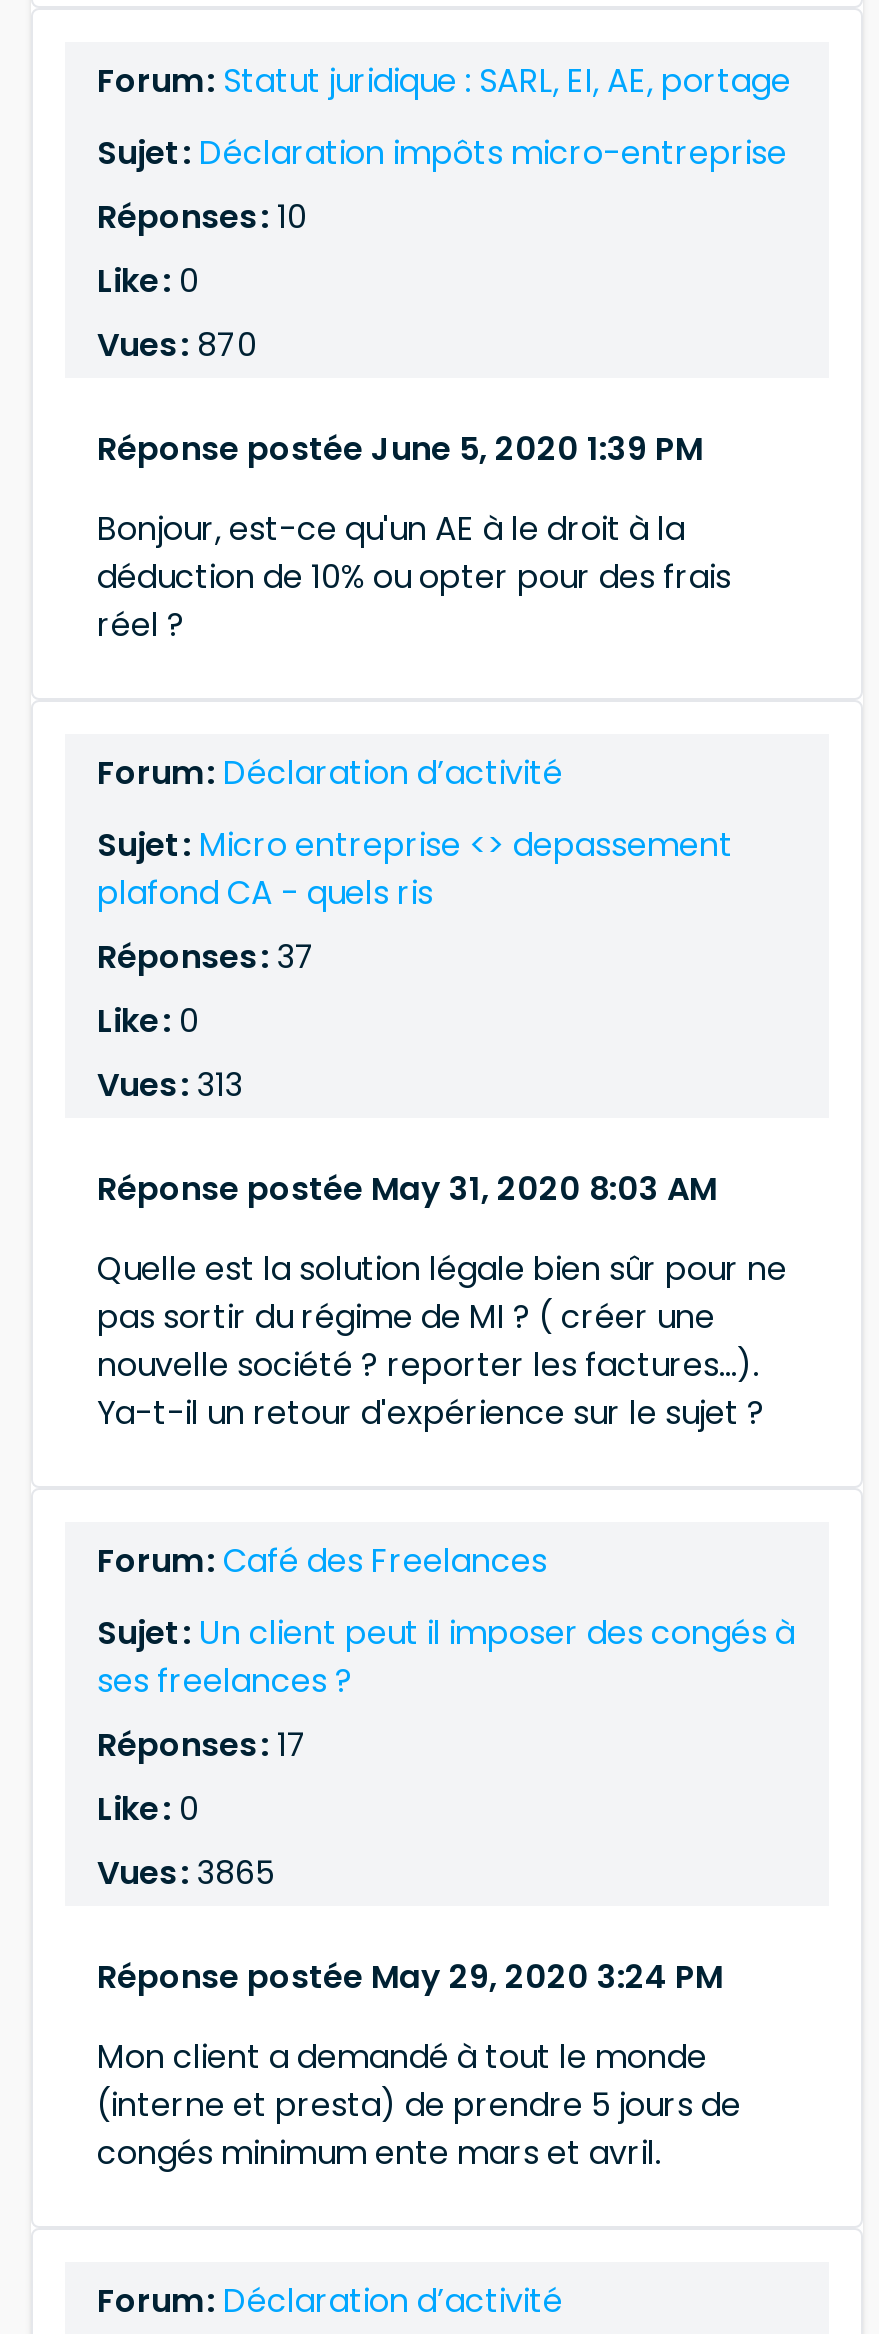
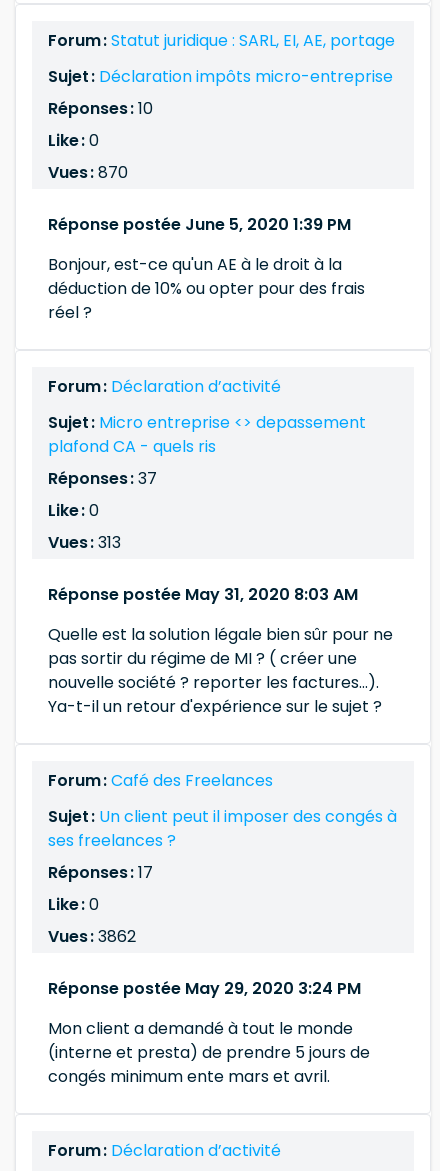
- Vues : 3865
+ Vues : 3862
